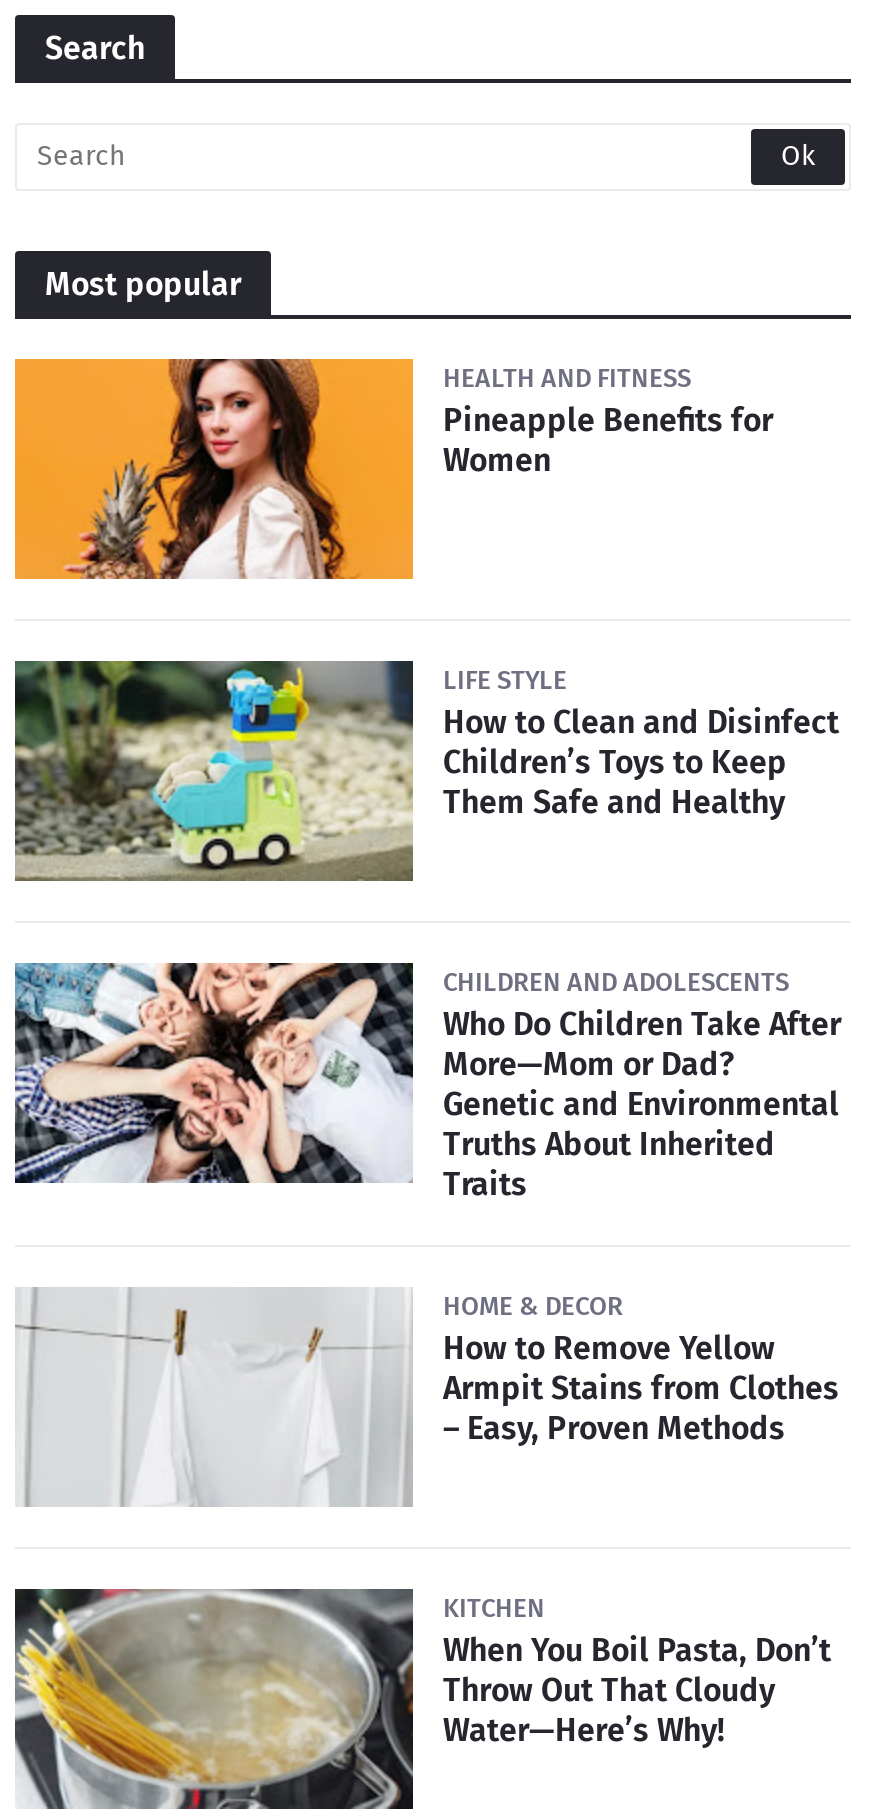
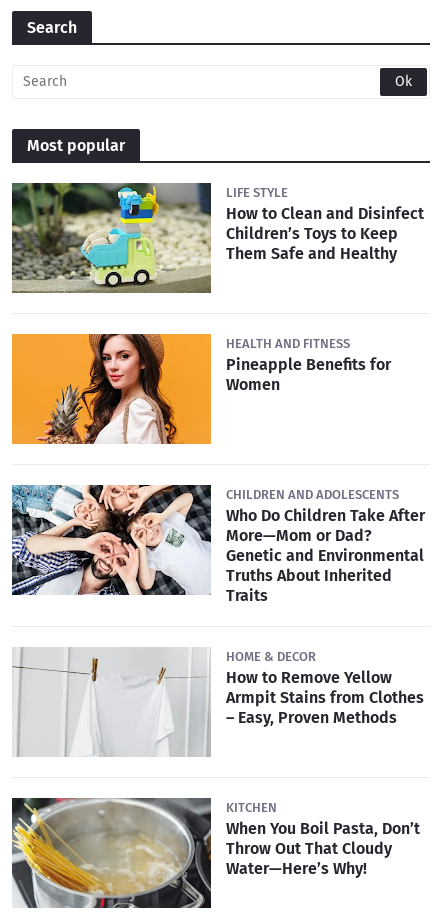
moved down: [image] | HEALTH AND FITNESS | Pineapple Benefits for | Women

moved up: [image] | LIFE STYLE | How to Clean and Disinfect | Children’s Toys to Keep | Them Safe and Healthy
